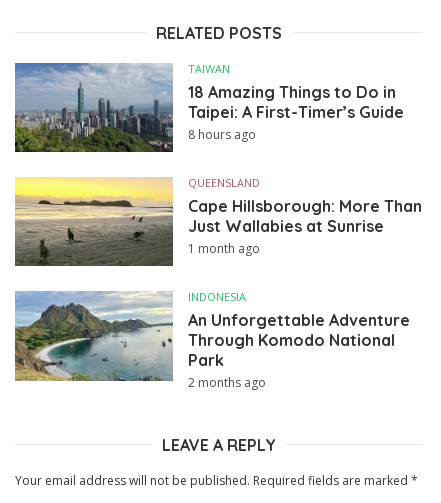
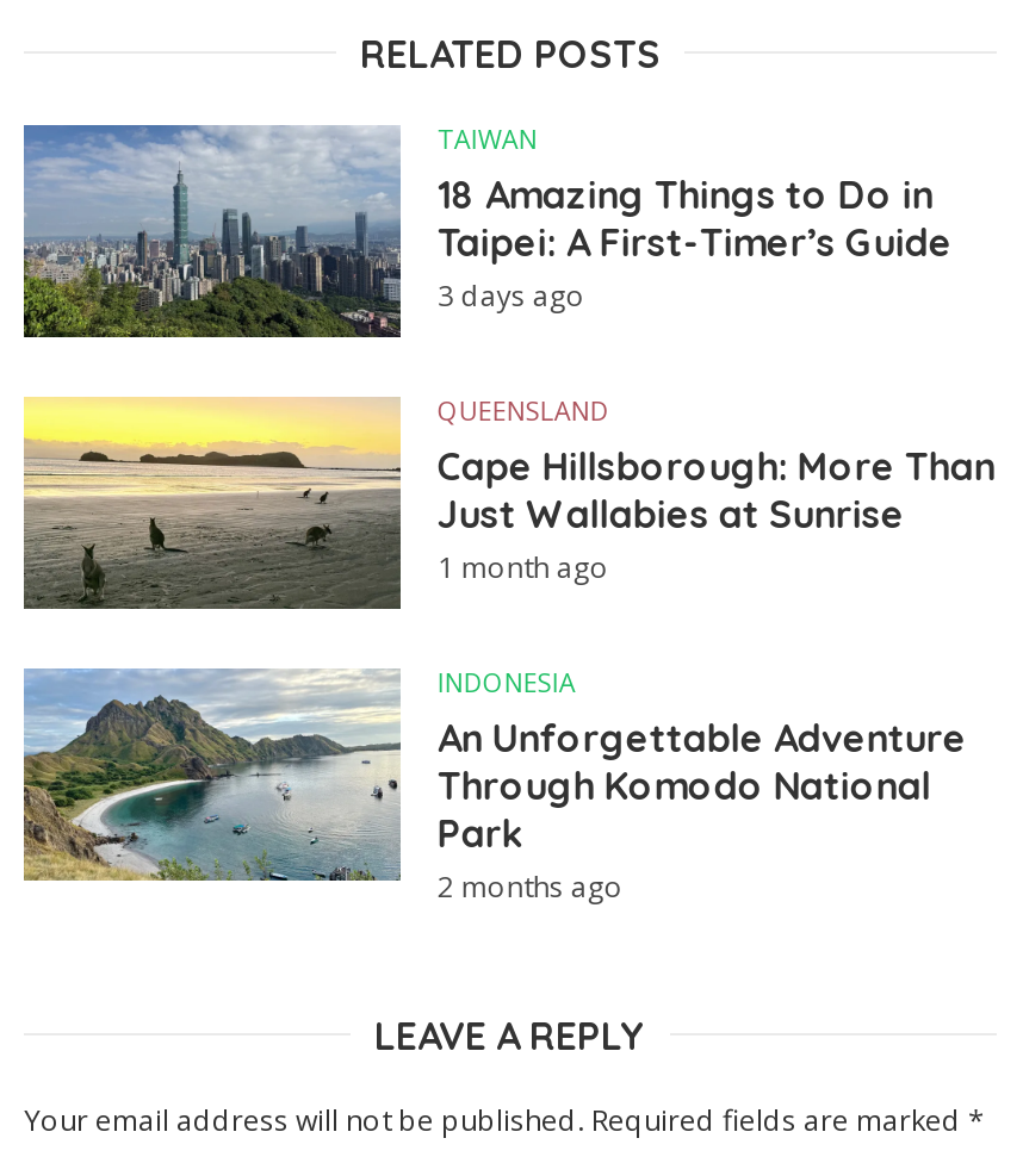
- 8 hours ago
+ 3 days ago
